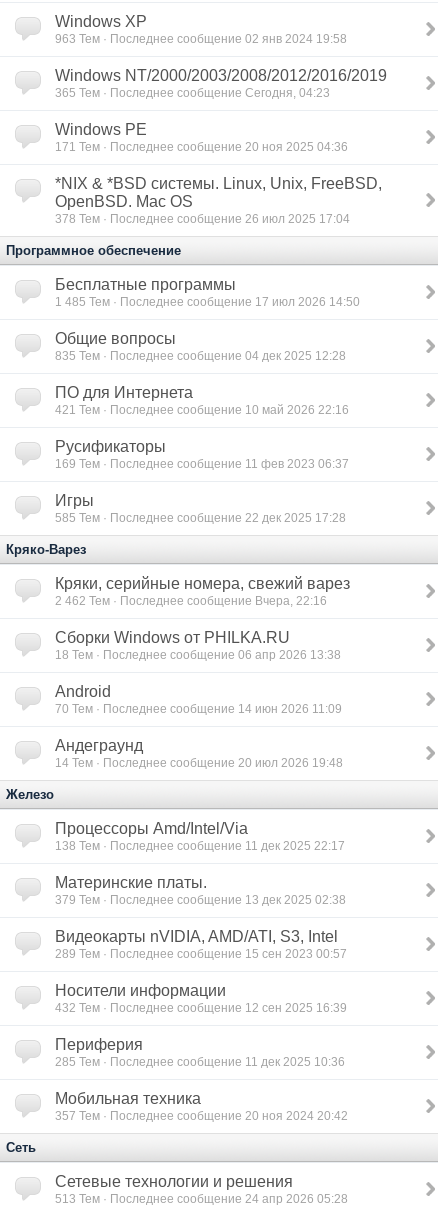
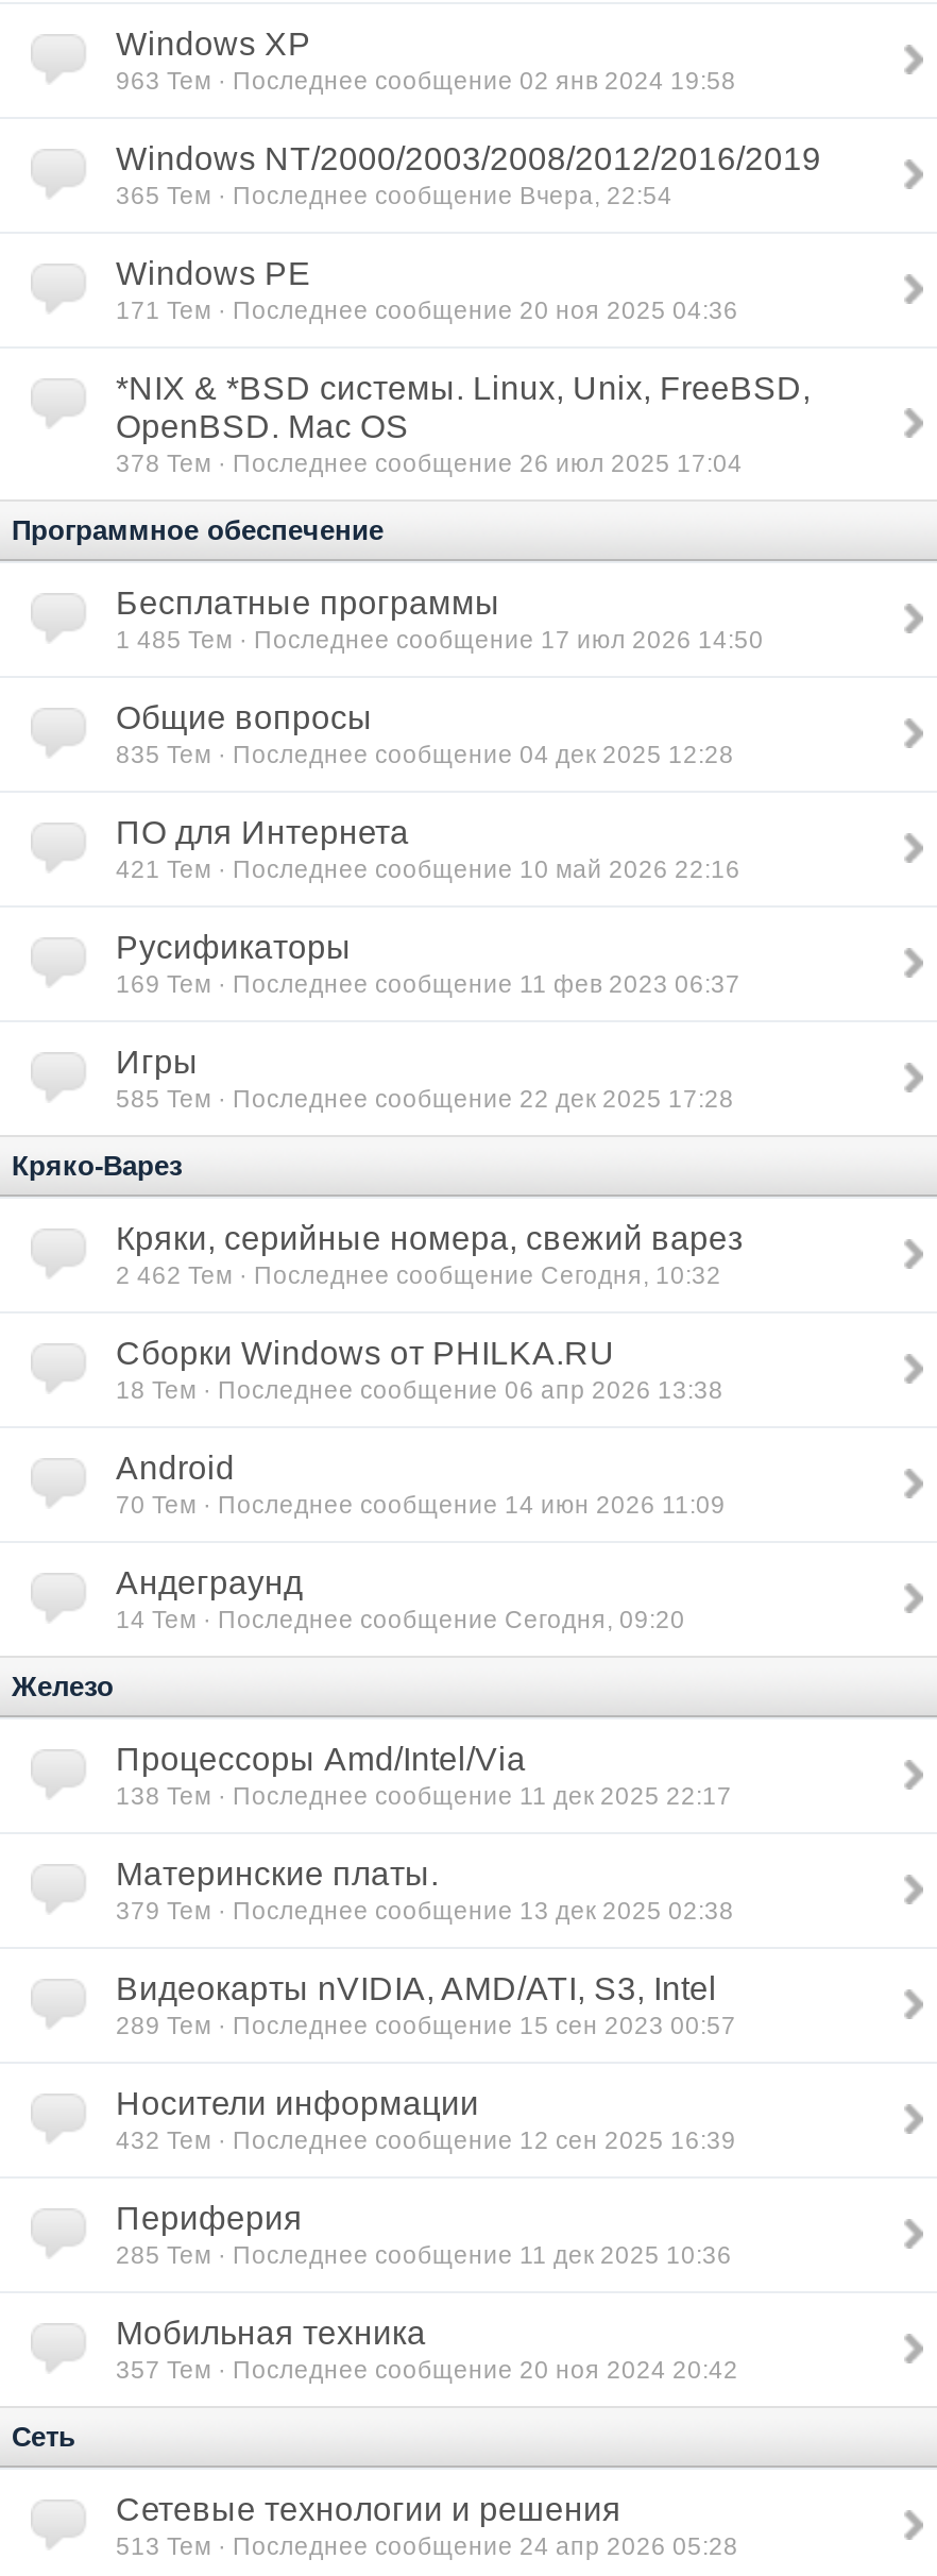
- 365 Тем · Последнее сообщение Сегодня, 04:23
+ 365 Тем · Последнее сообщение Вчера, 22:54

- 2 462 Тем · Последнее сообщение Вчера, 22:16
+ 2 462 Тем · Последнее сообщение Сегодня, 10:32

- 14 Тем · Последнее сообщение 20 июл 2026 19:48
+ 14 Тем · Последнее сообщение Сегодня, 09:20
